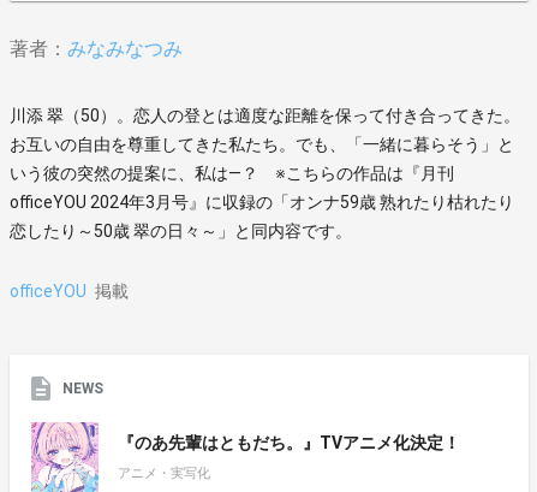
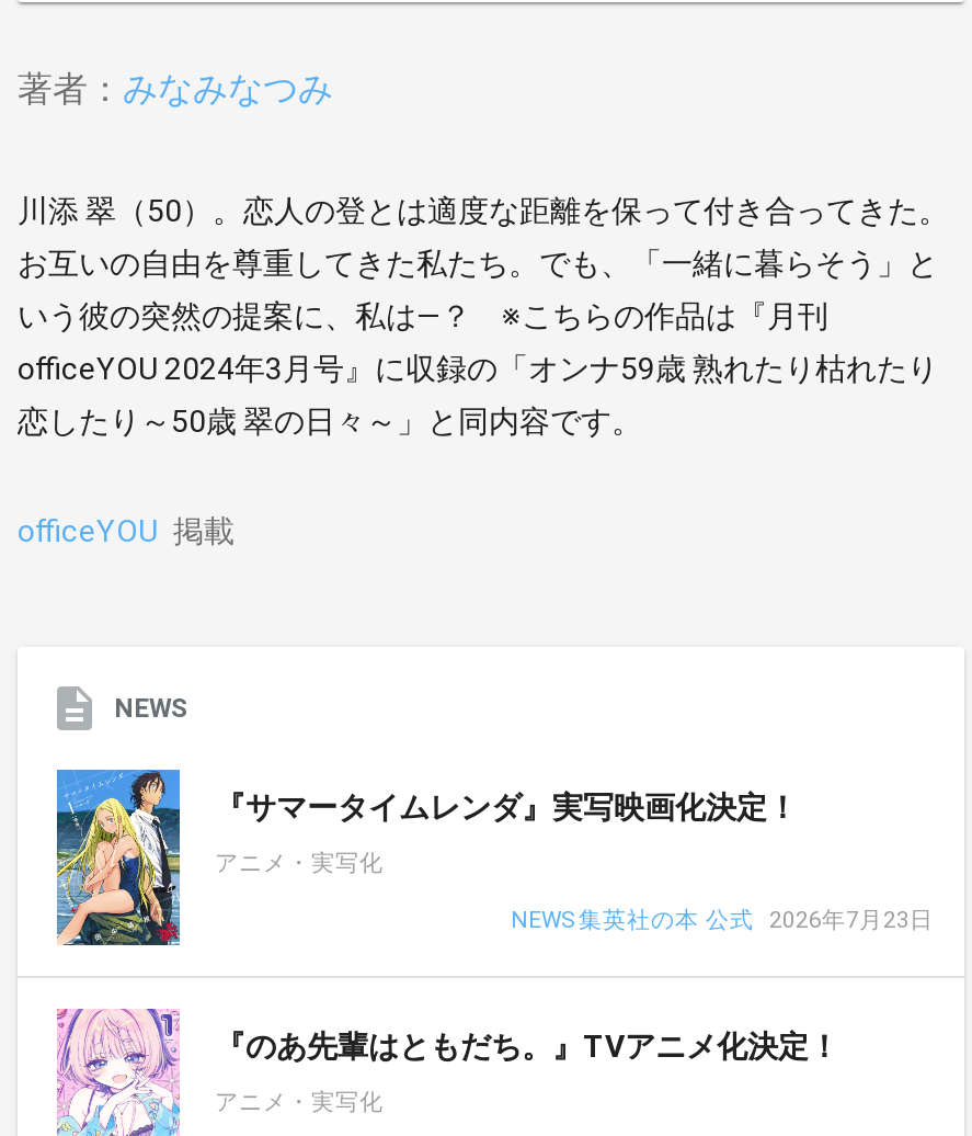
+ [image]
+ 『サマータイムレンダ』実写映画化決定！
+ アニメ・実写化
+ NEWS 集英社の本 公式 2026年7月23日
